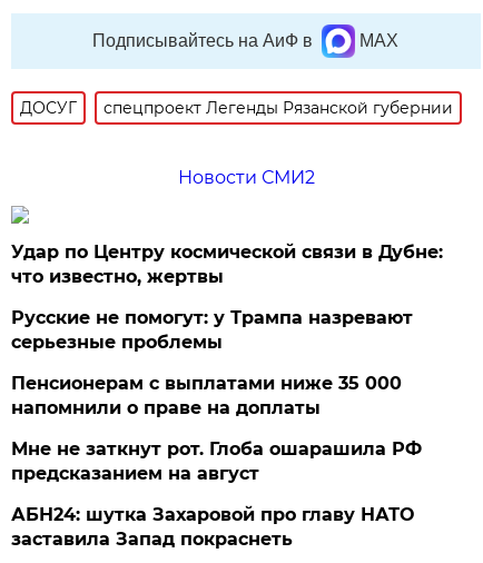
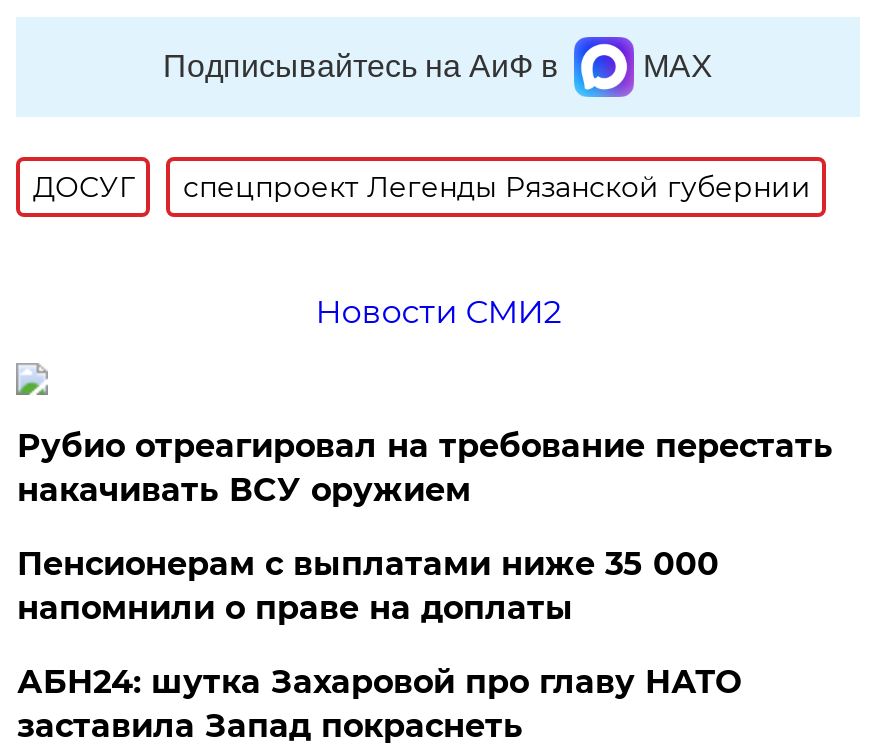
- Удар по Центру космической связи в Дубне:
- что известно, жертвы
- Русские не помогут: у Трампа назревают
- серьезные проблемы
+ Рубио отреагировал на требование перестать
+ накачивать ВСУ оружием

- Мне не заткнут рот. Глоба ошарашила РФ
- предсказанием на август
